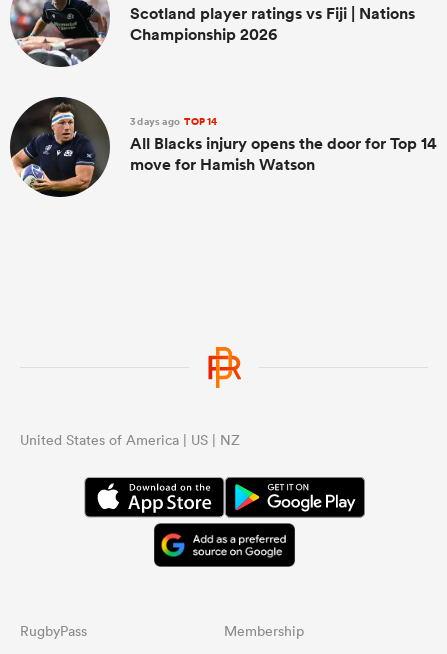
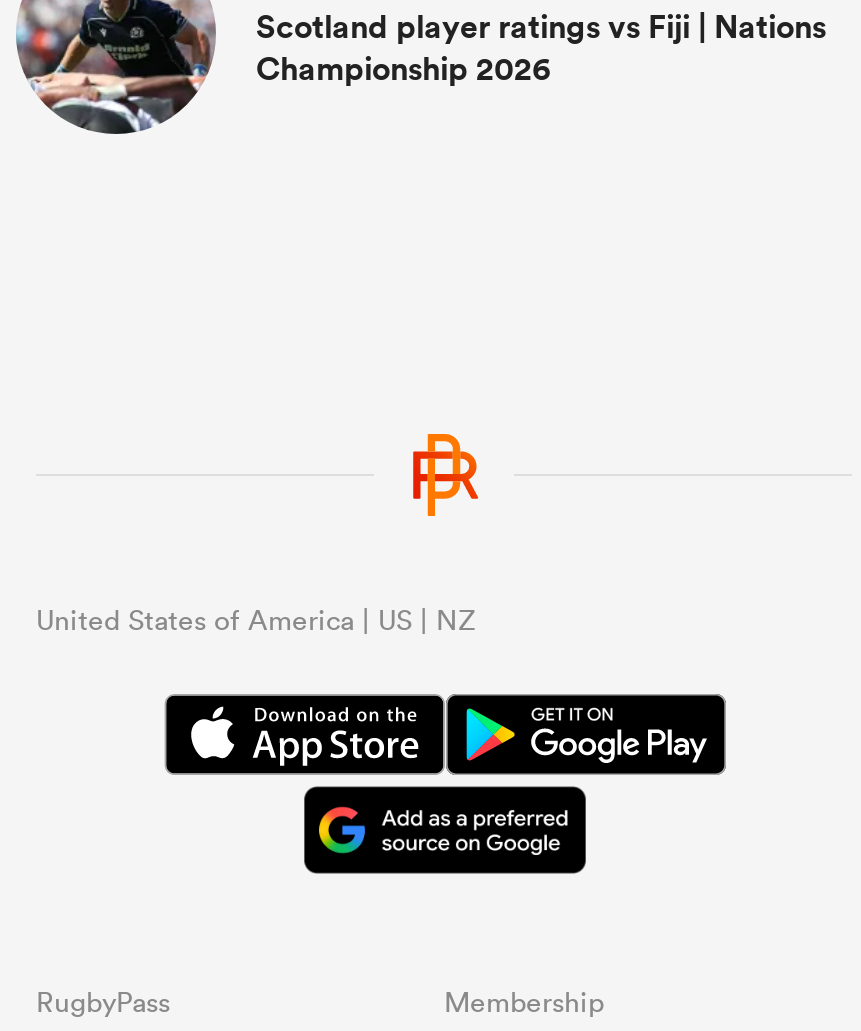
- [image]
- 3 days ago TOP 14
- All Blacks injury opens the door for Top 14
- move for Hamish Watson
